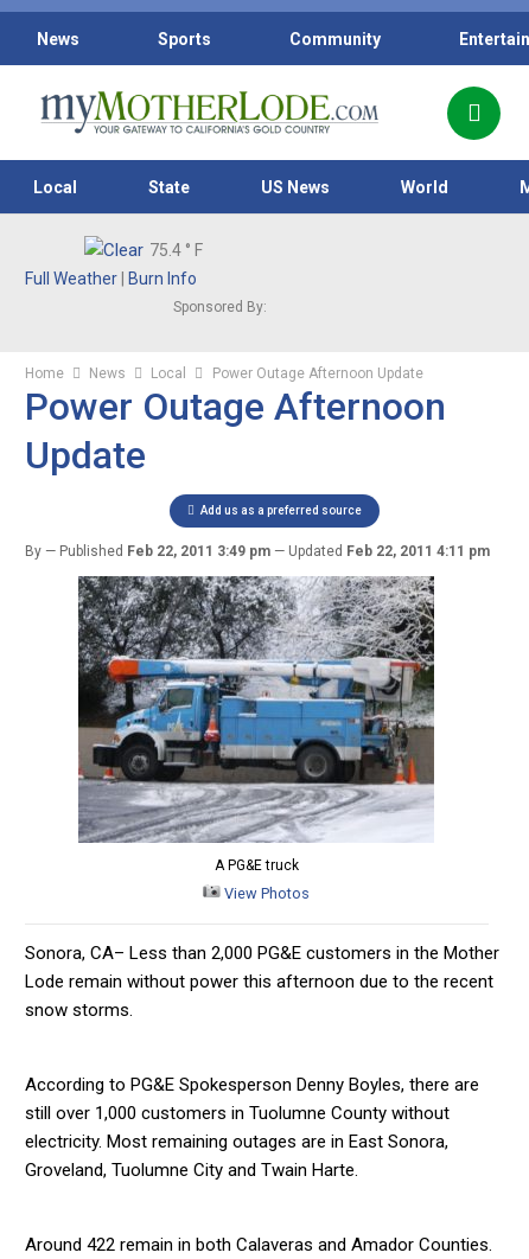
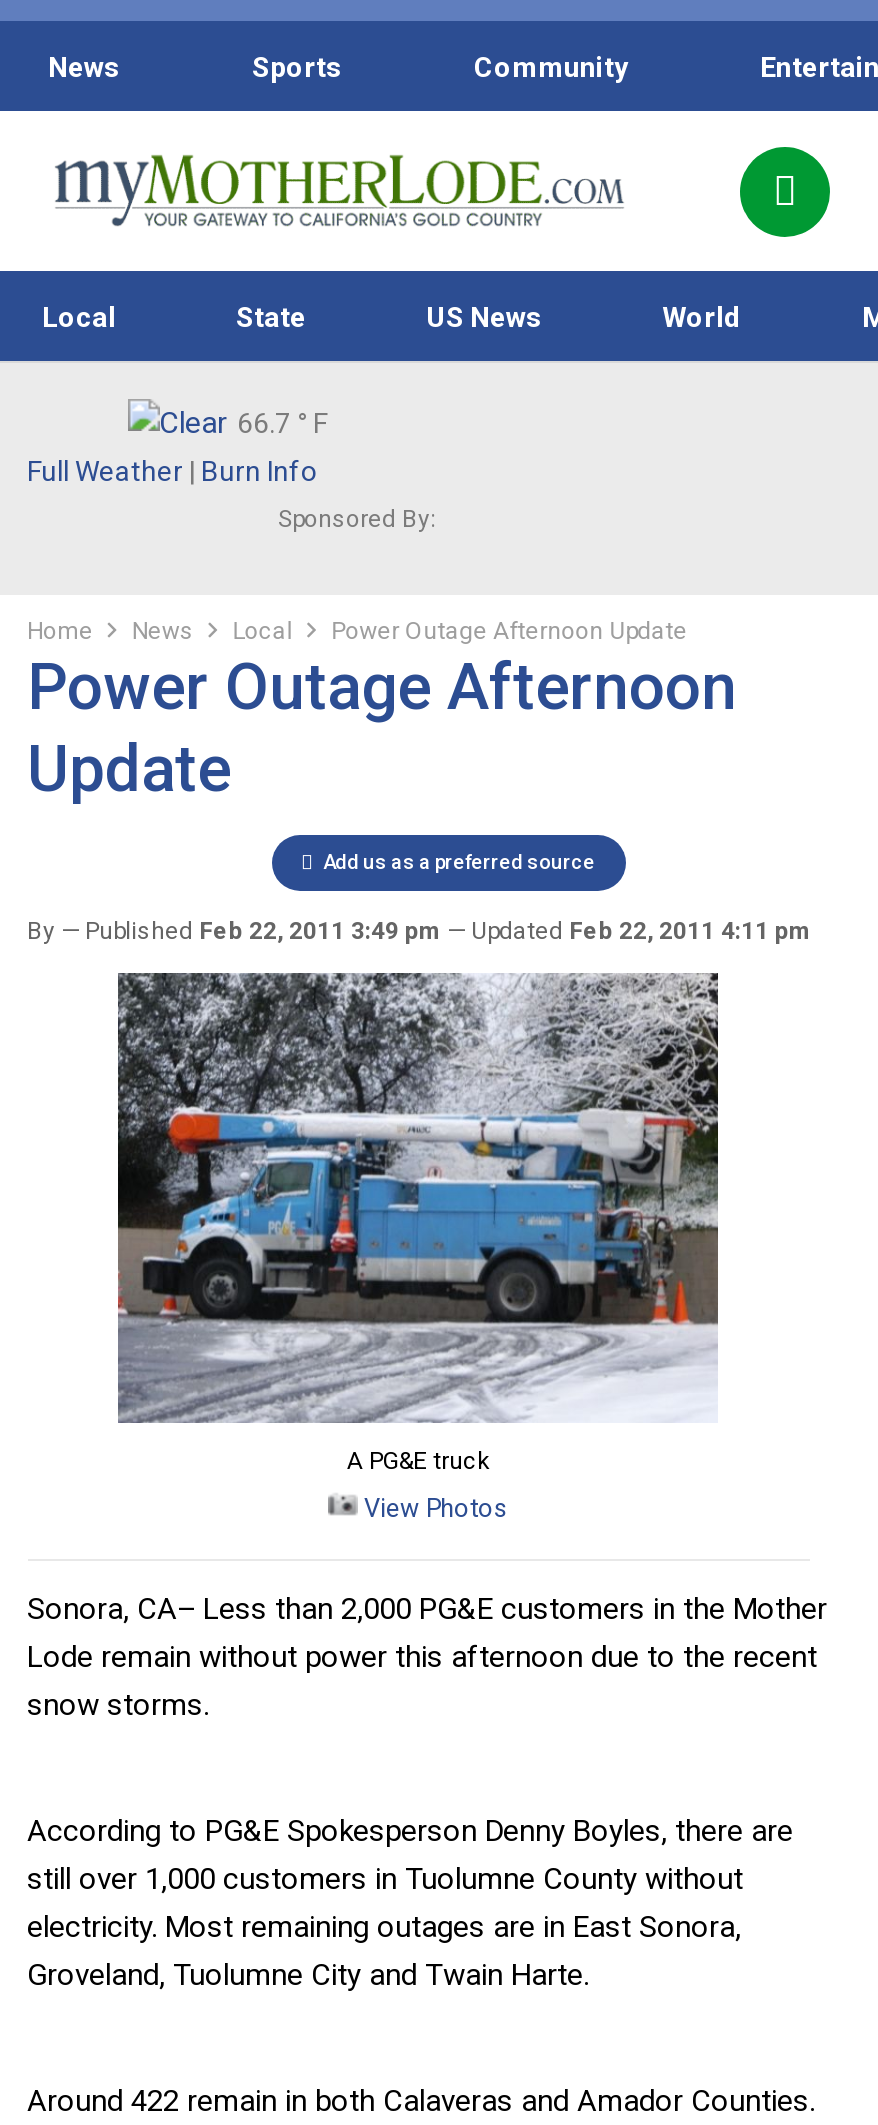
- 75.4 ° F
+ 66.7 ° F
